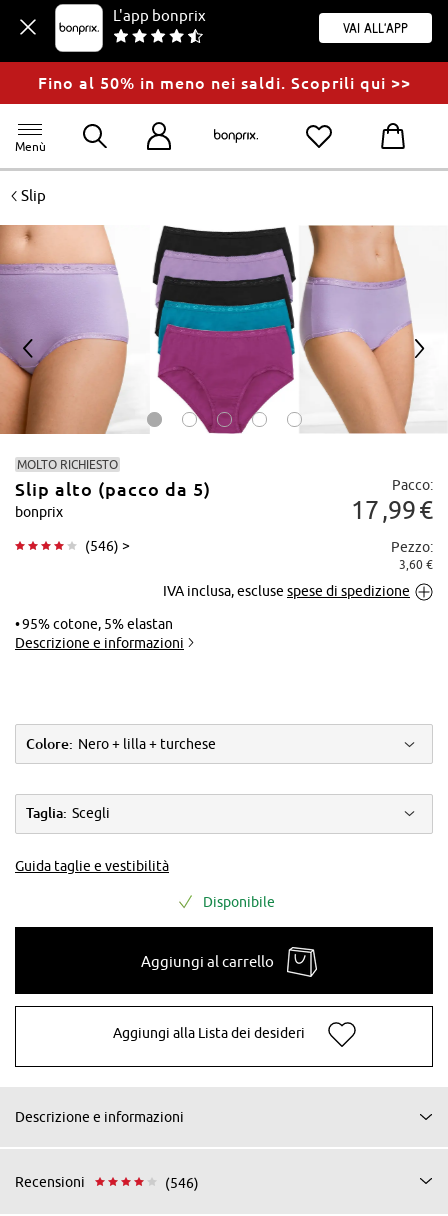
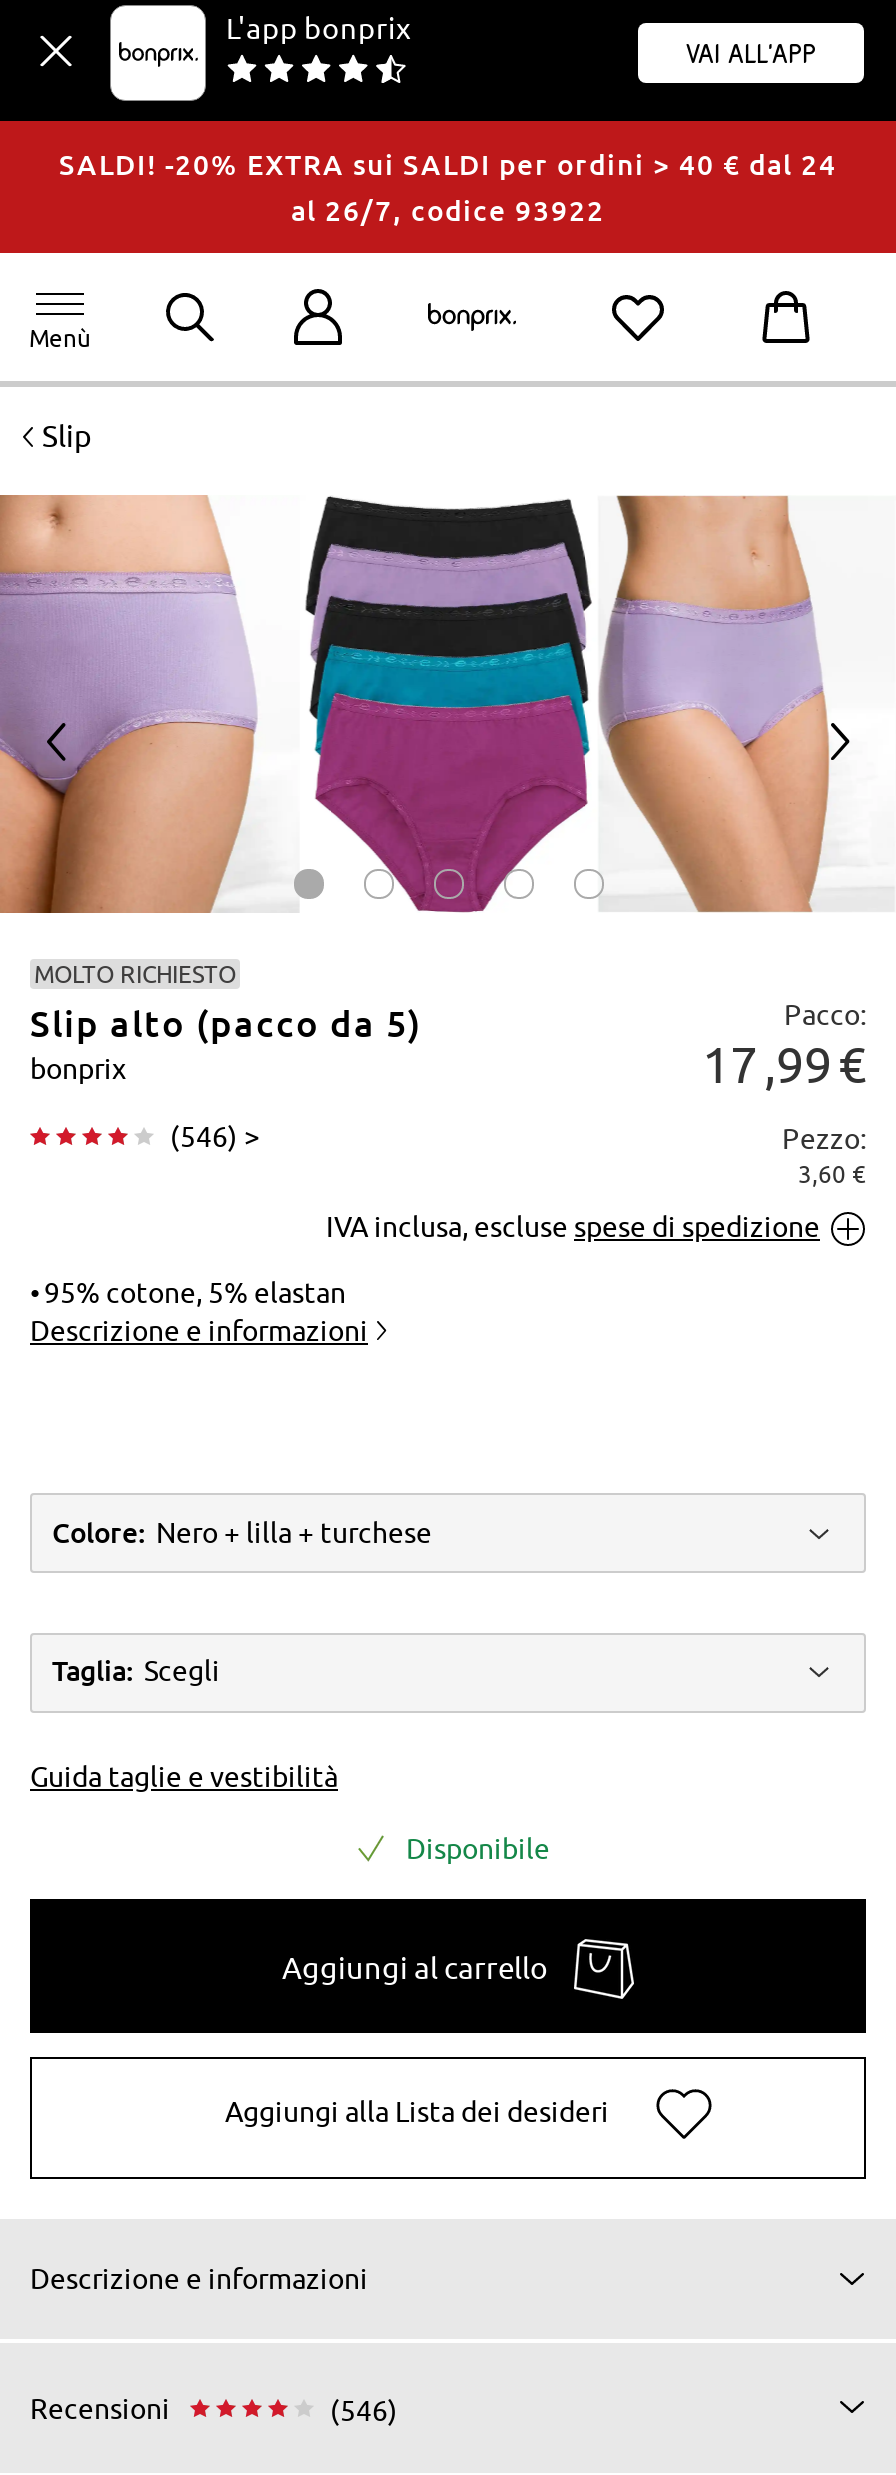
- Fino al 50% in meno nei saldi. Scoprili qui >>
+ SALDI! -20% EXTRA sui SALDI per ordini > 40 € dal 24
+ al 26/7, codice 93922
